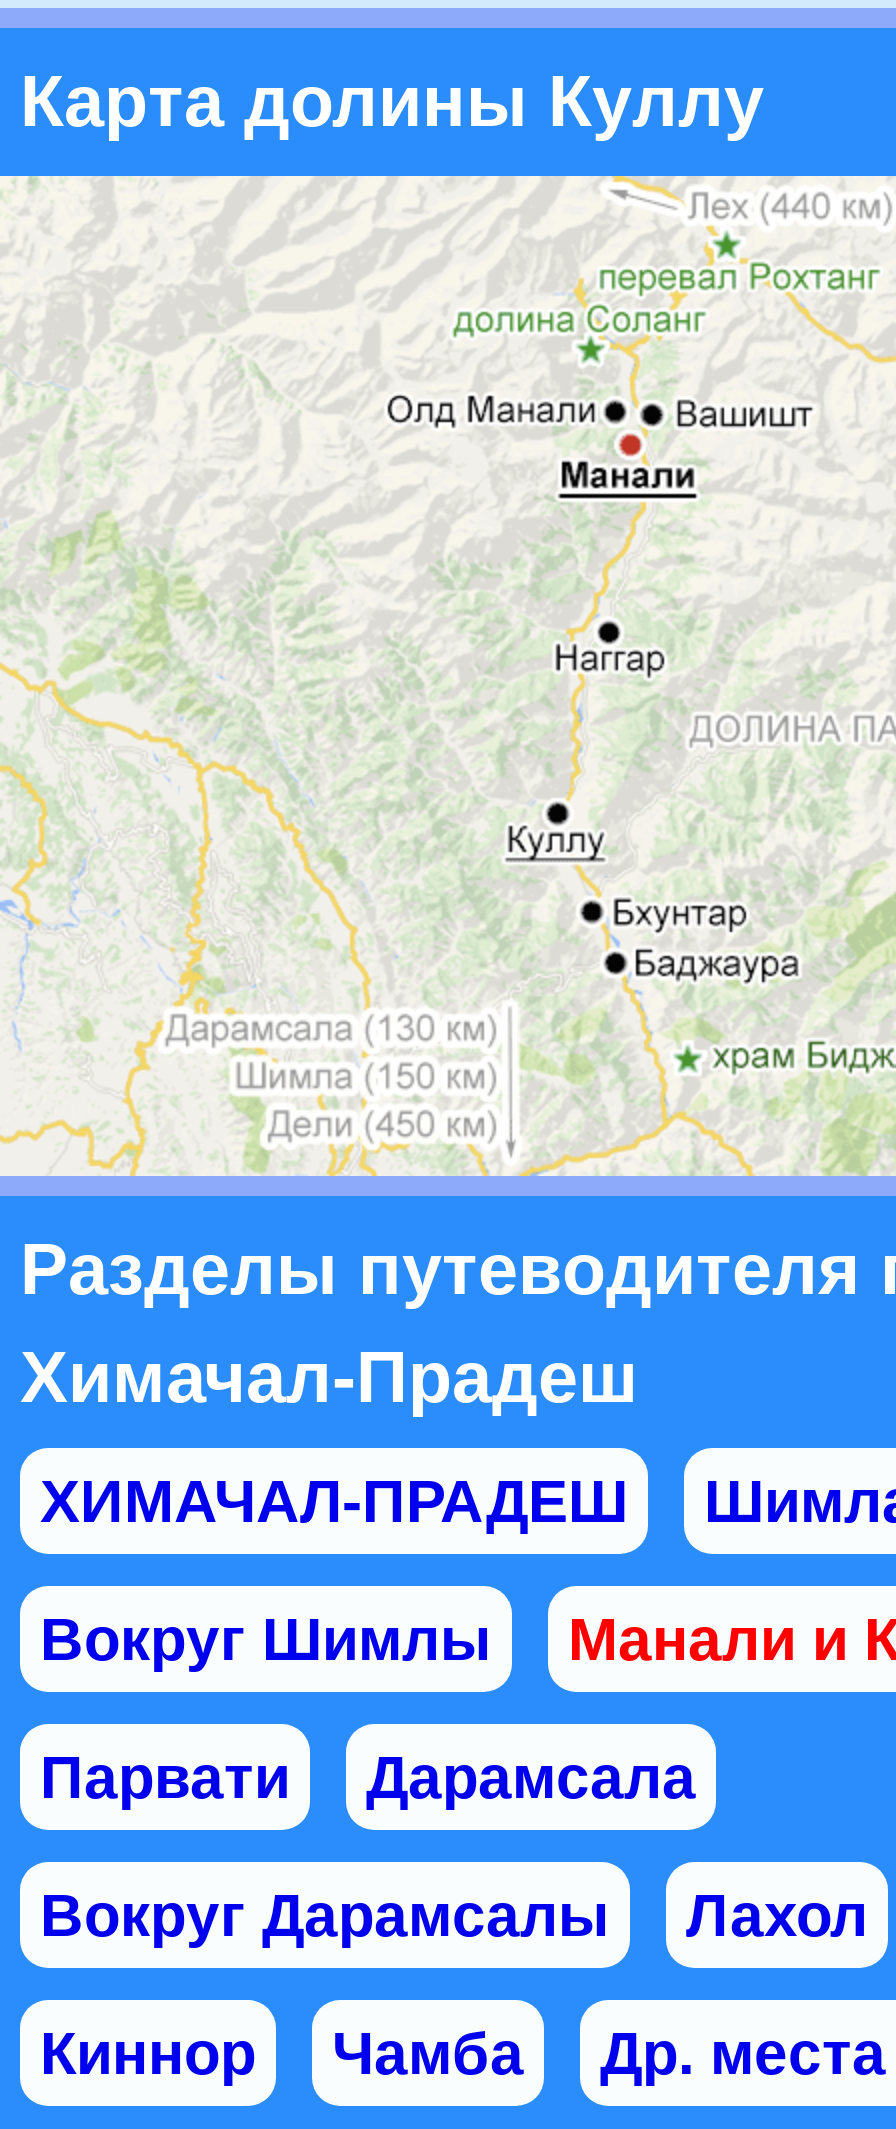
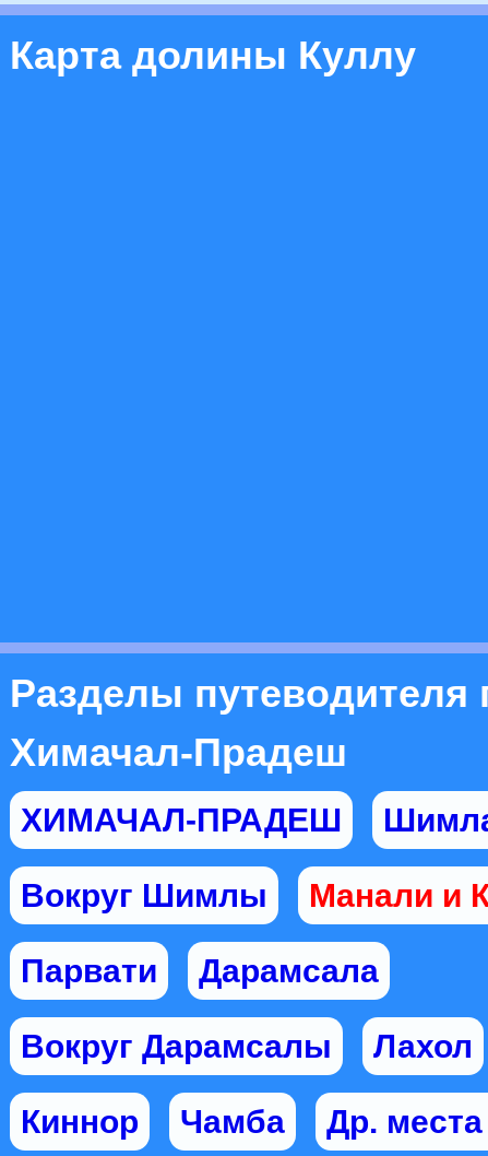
- [image]
